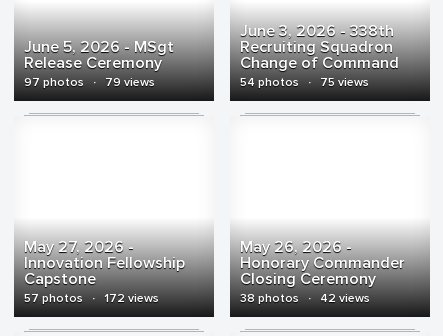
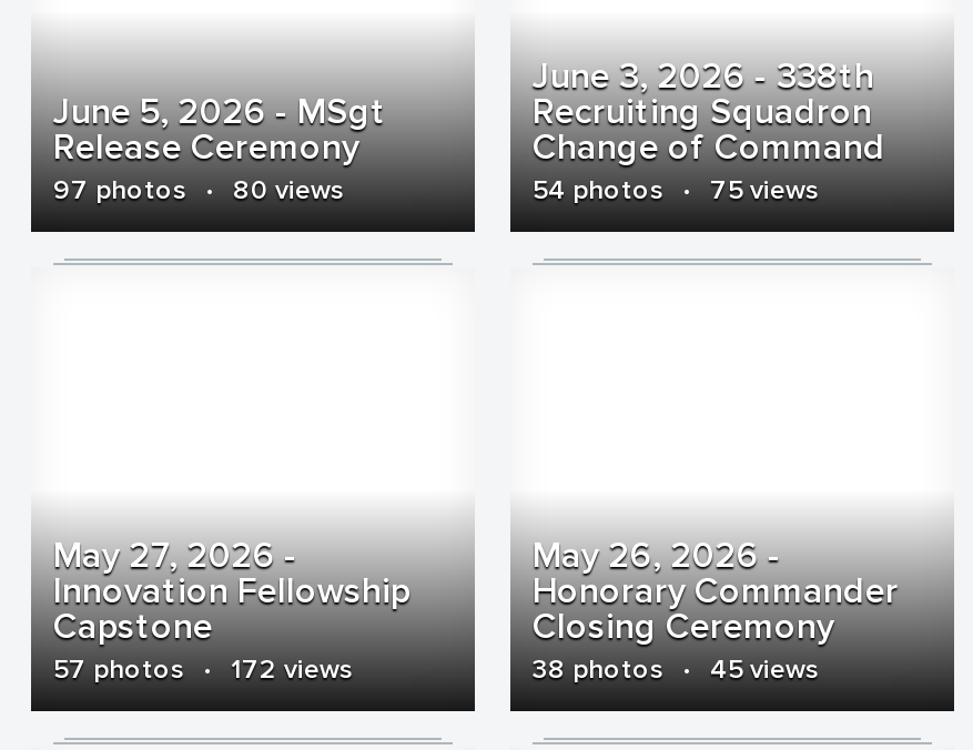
- 97 photos · 79 views
+ 97 photos · 80 views

- 38 photos · 42 views
+ 38 photos · 45 views
